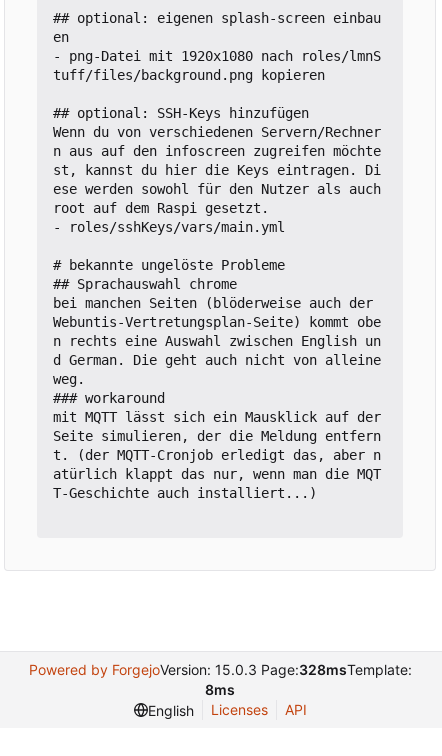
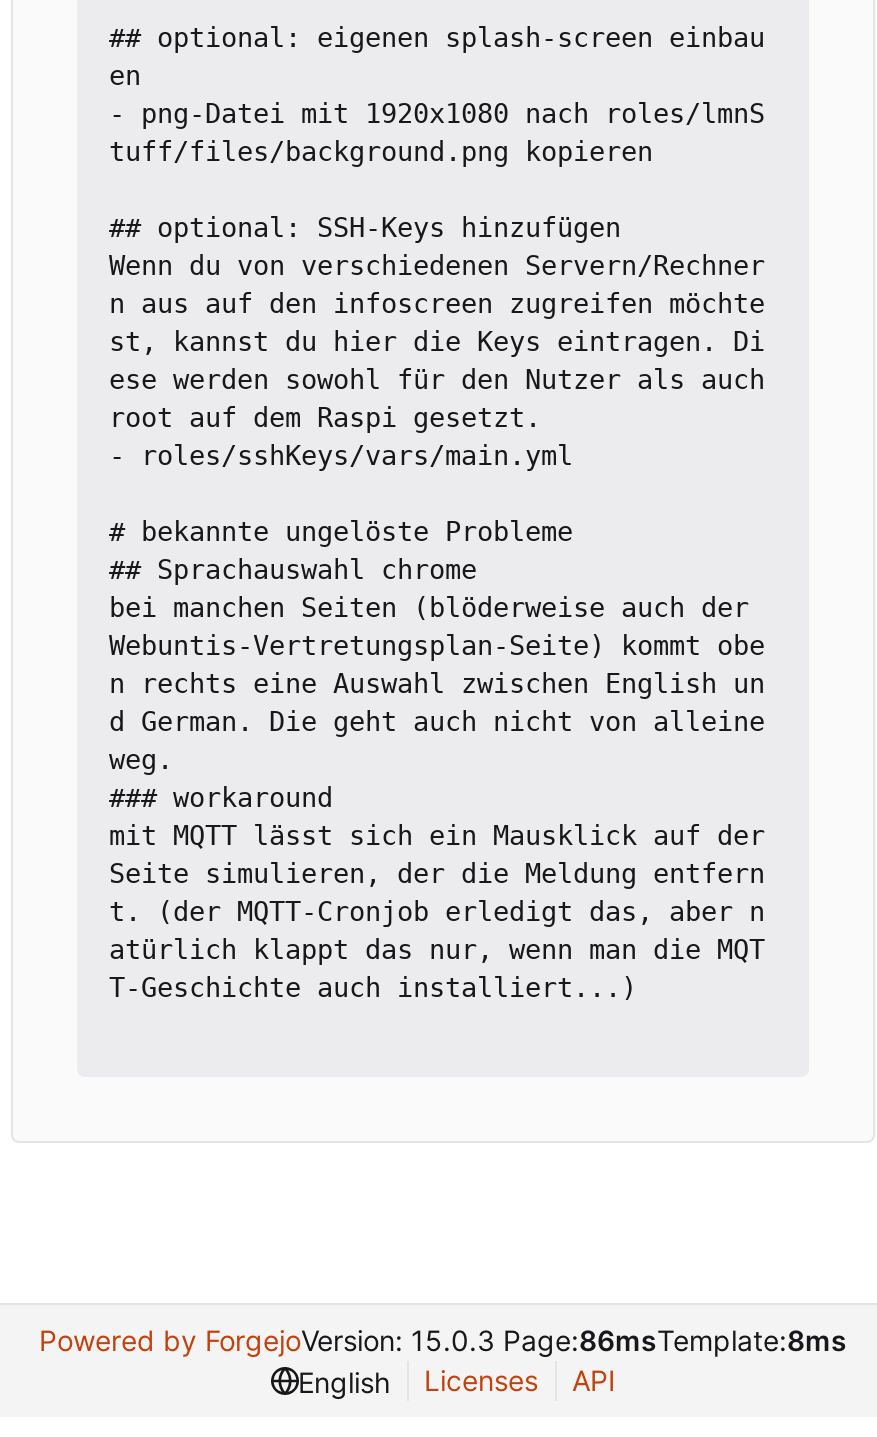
- Powered by ForgejoVersion: 15.0.3 Page:328msTemplate:
- 8ms
+ Powered by ForgejoVersion: 15.0.3 Page:86msTemplate:8ms
